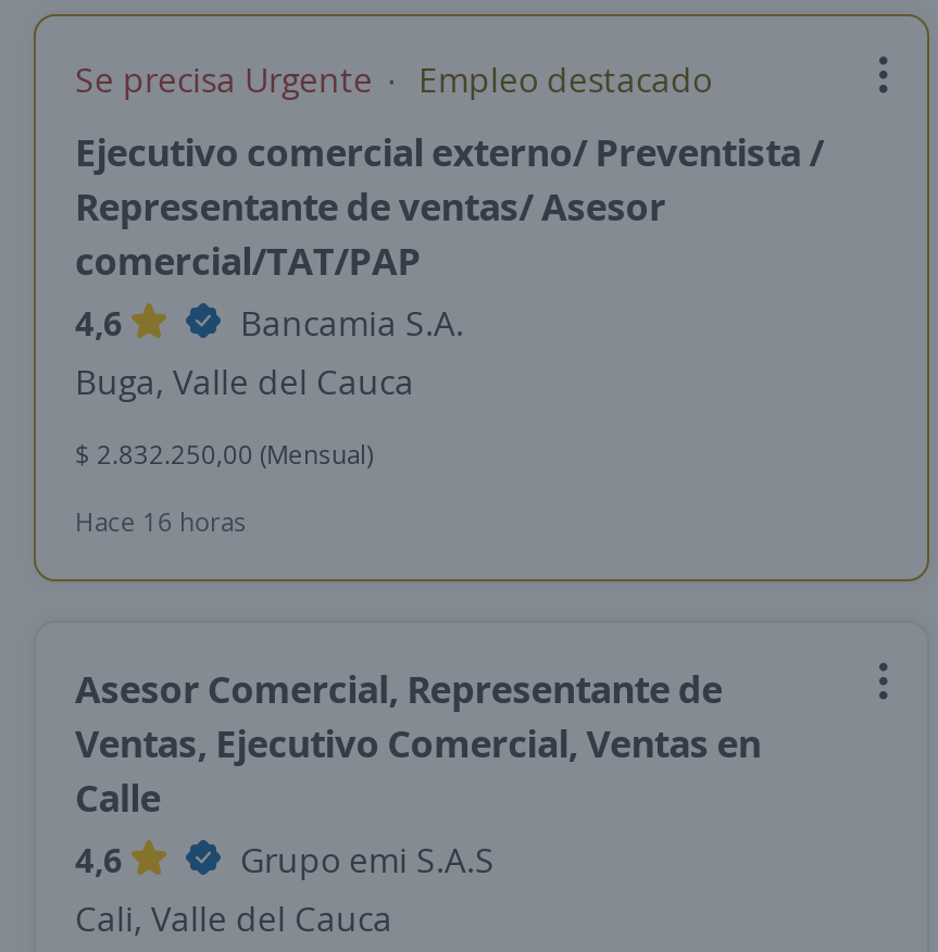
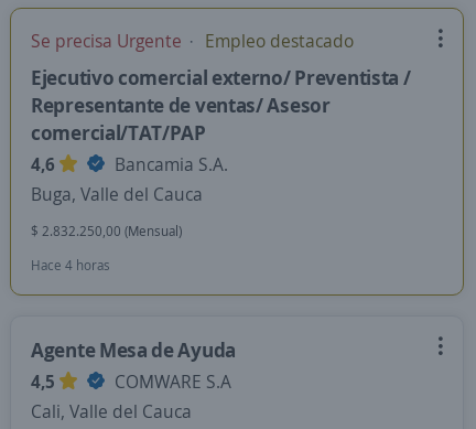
- Hace 16 horas
+ Hace 4 horas

- Asesor Comercial, Representante de
- Ventas, Ejecutivo Comercial, Ventas en
- Calle
- 4,6
- Grupo emi S.A.S
+ Agente Mesa de Ayuda
+ 4,5
+ COMWARE S.A
